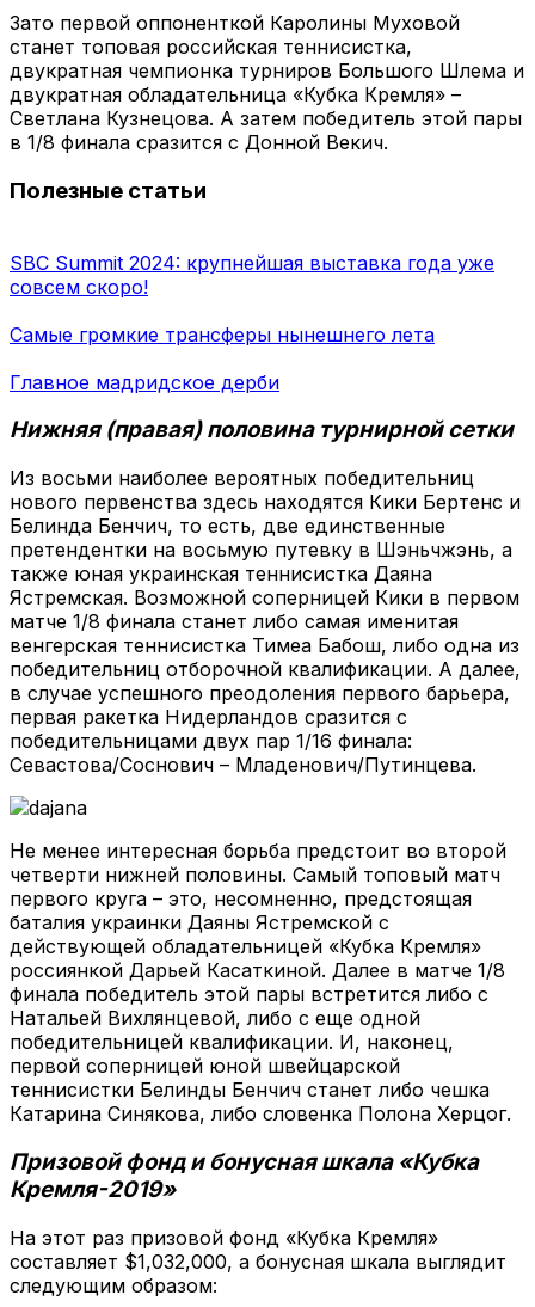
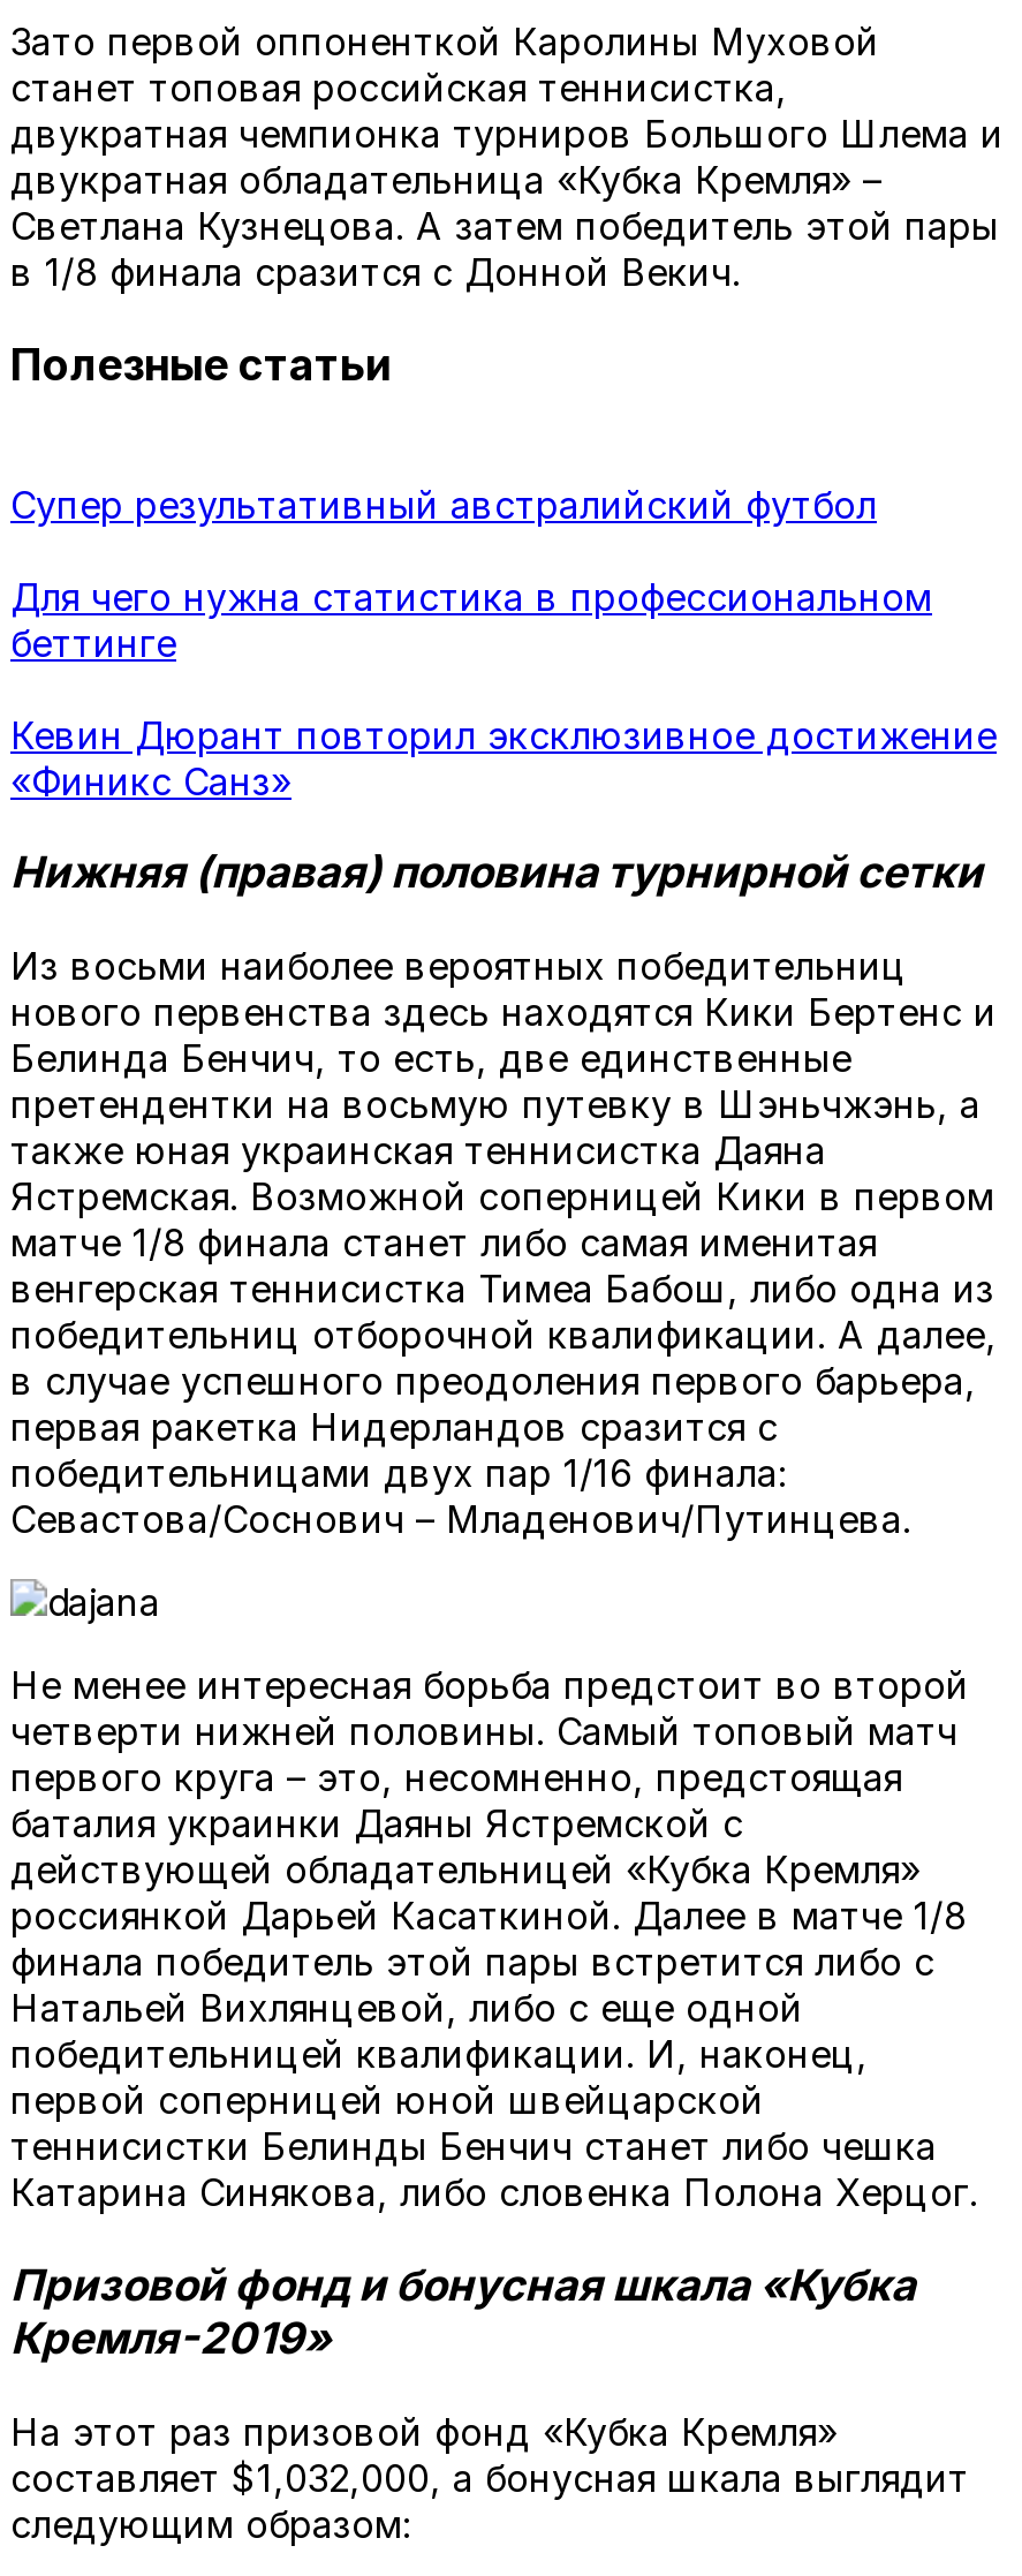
- SBC Summit 2024: крупнейшая выставка года уже
- совсем скоро!
+ Супер результативный австралийский футбол

- Самые громкие трансферы нынешнего лета
+ Для чего нужна статистика в профессиональном
+ беттинге

- Главное мадридское дерби
+ Кевин Дюрант повторил эксклюзивное достижение
+ «Финикс Санз»
